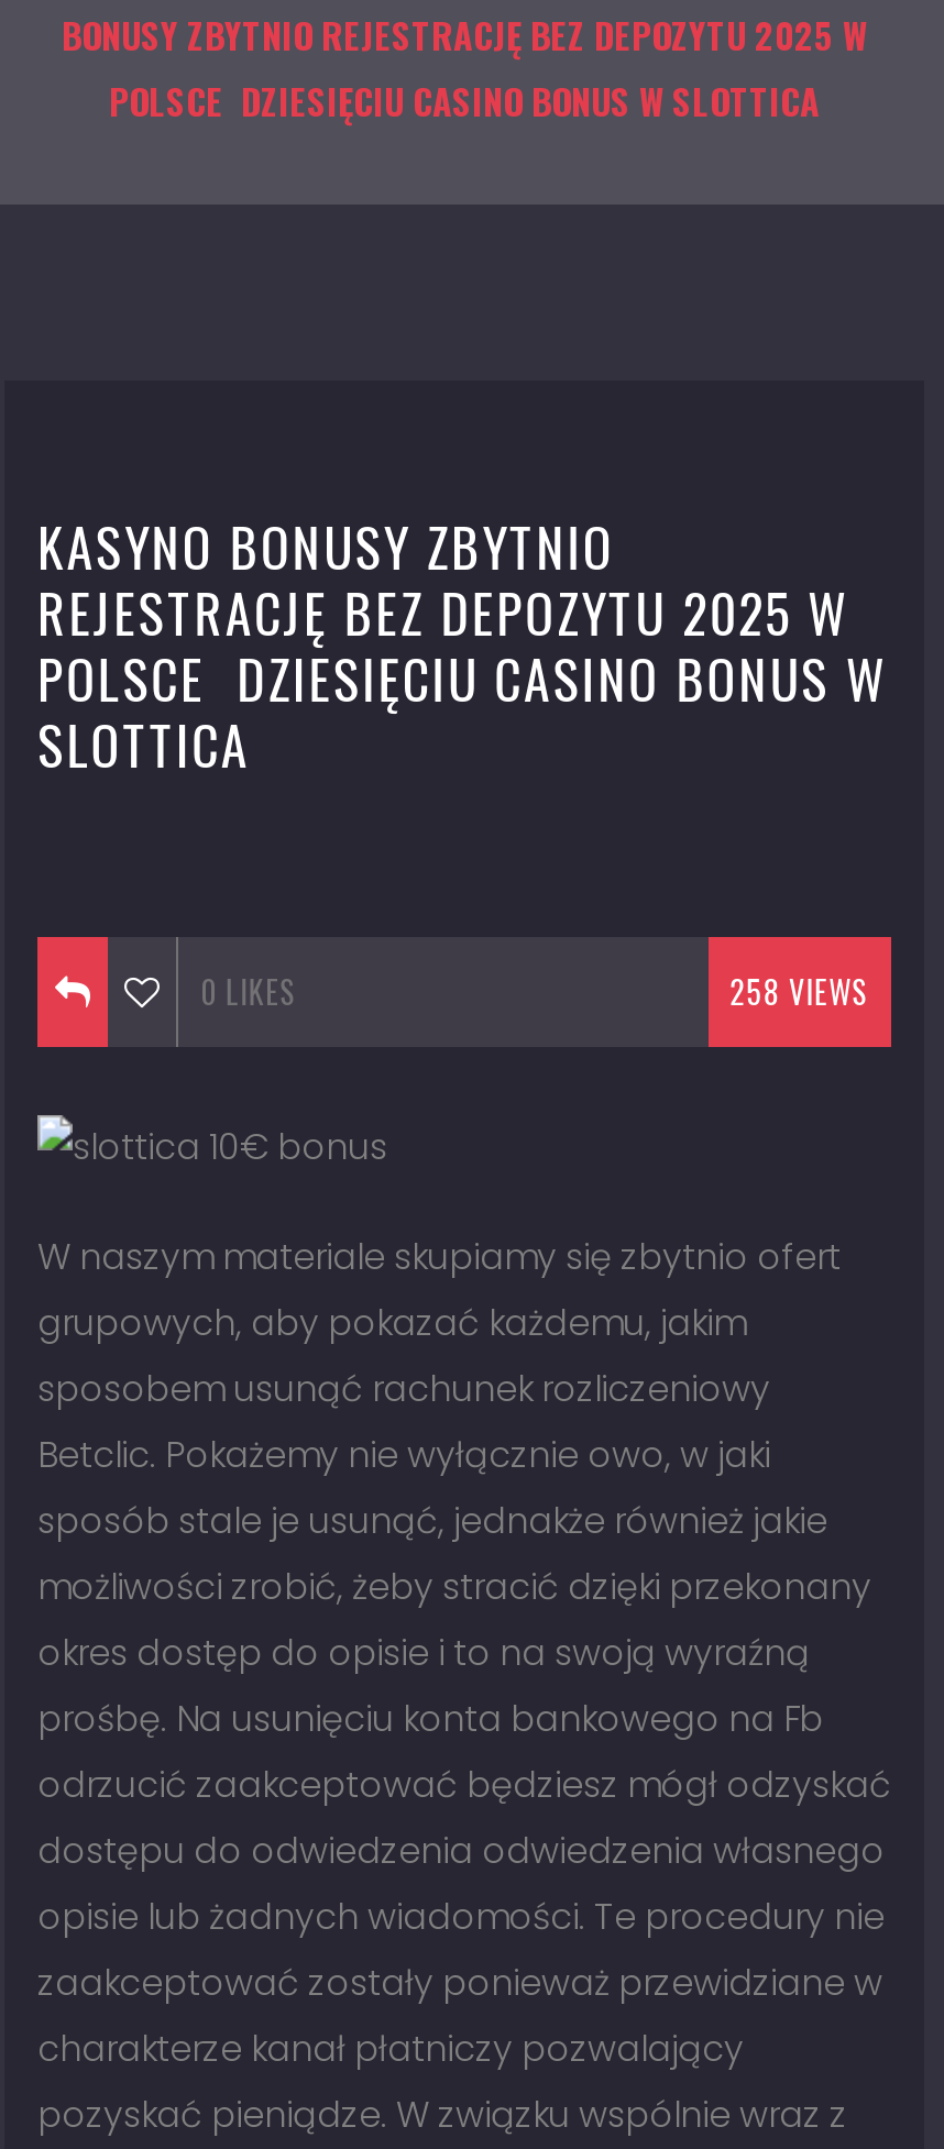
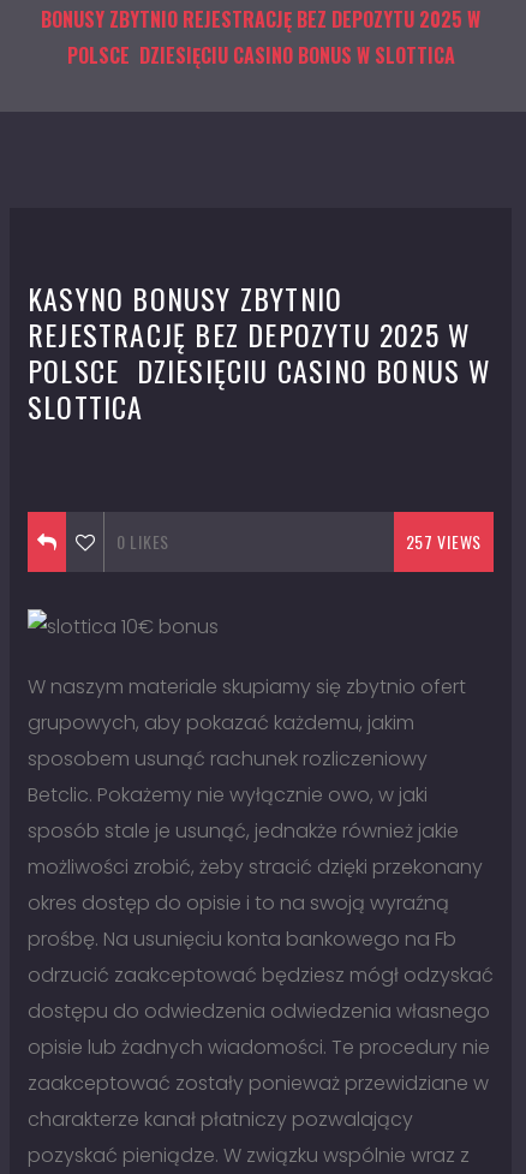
- 258 VIEWS
+ 257 VIEWS
